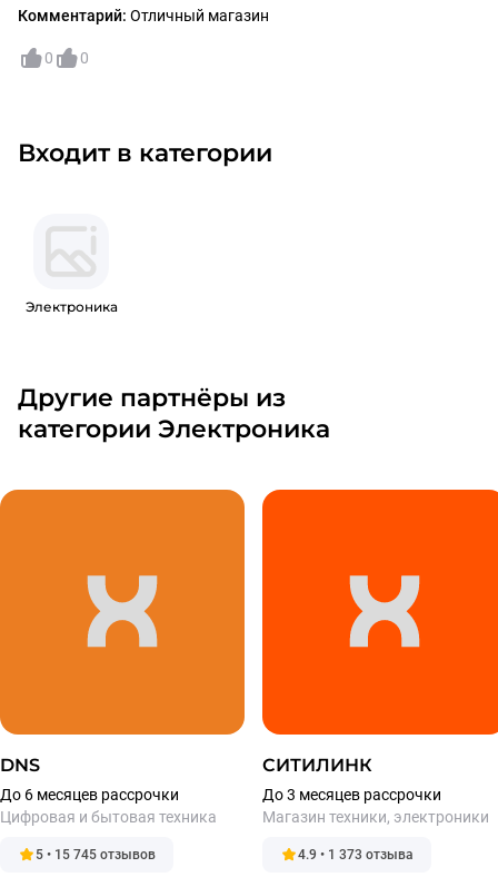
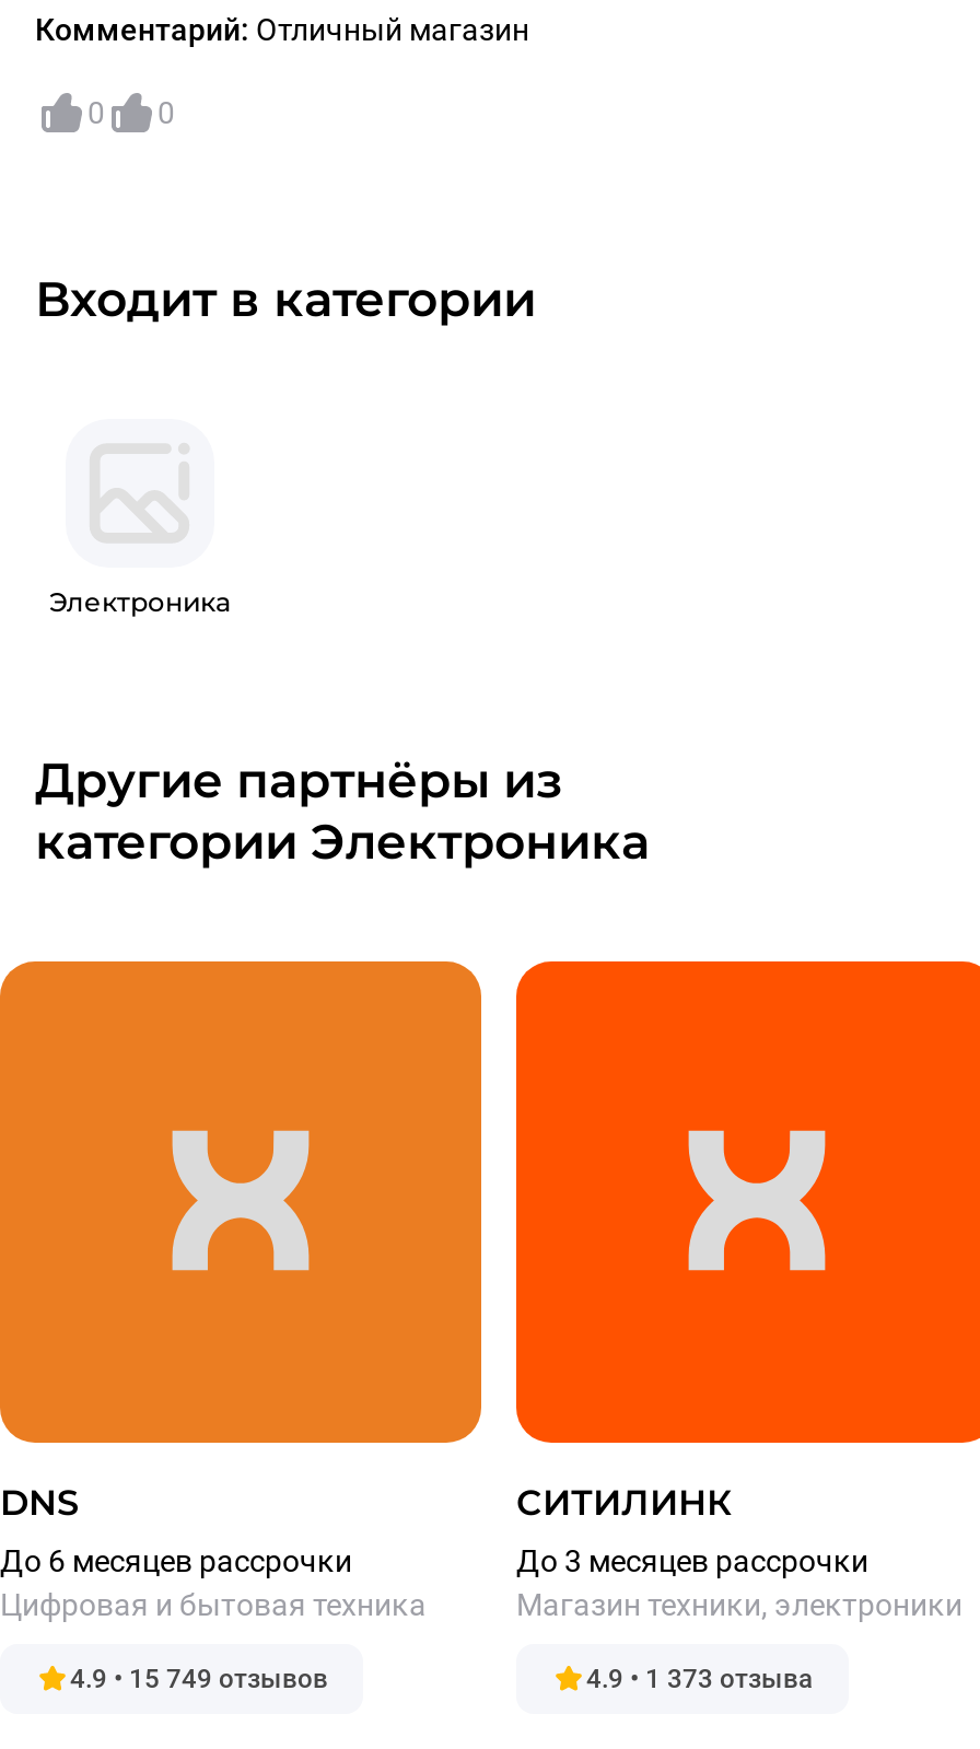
- 5 • 15 745 отзывов
+ 4.9 • 15 749 отзывов
